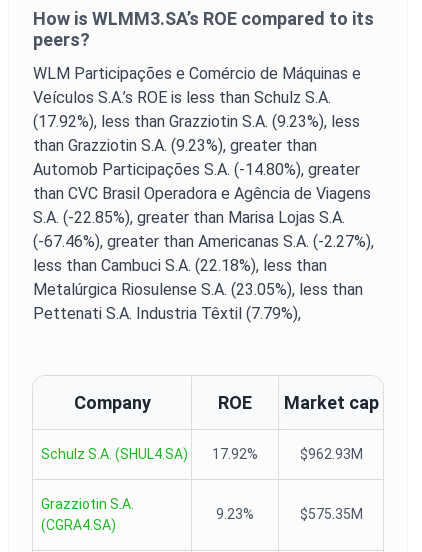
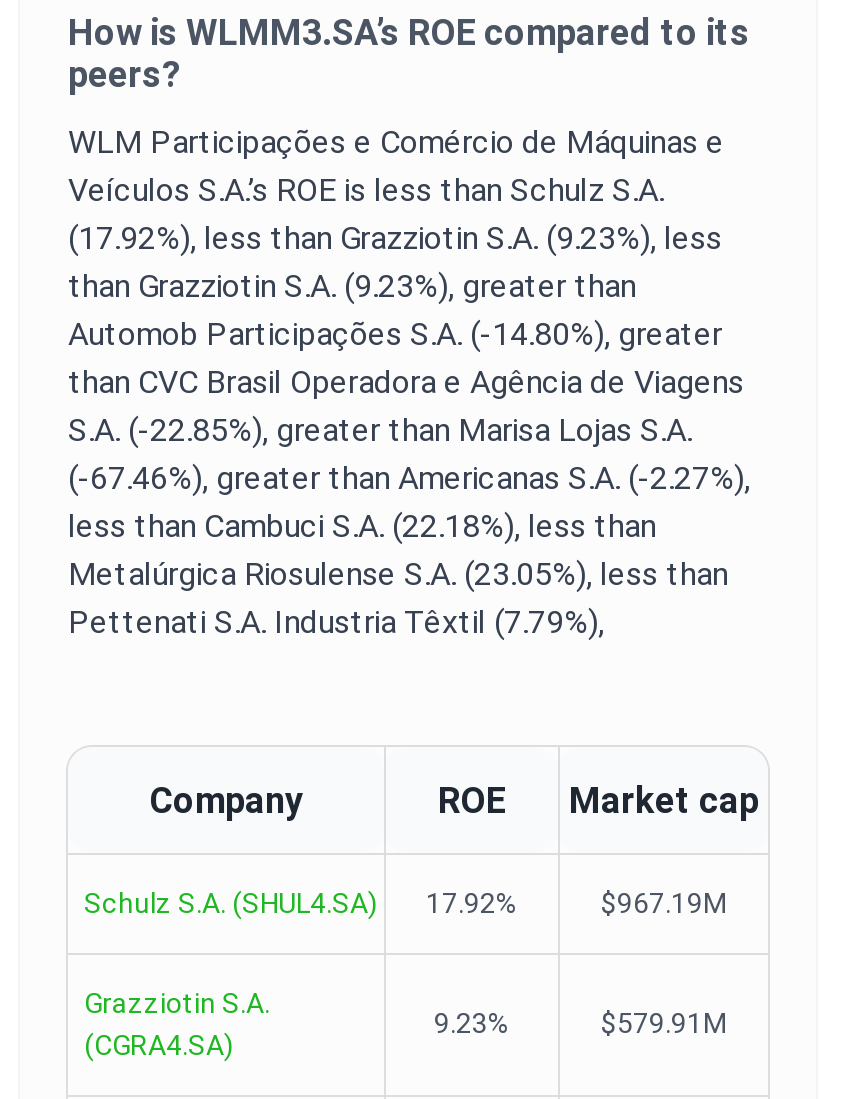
- $962.93M
+ $967.19M

- $575.35M
+ $579.91M
